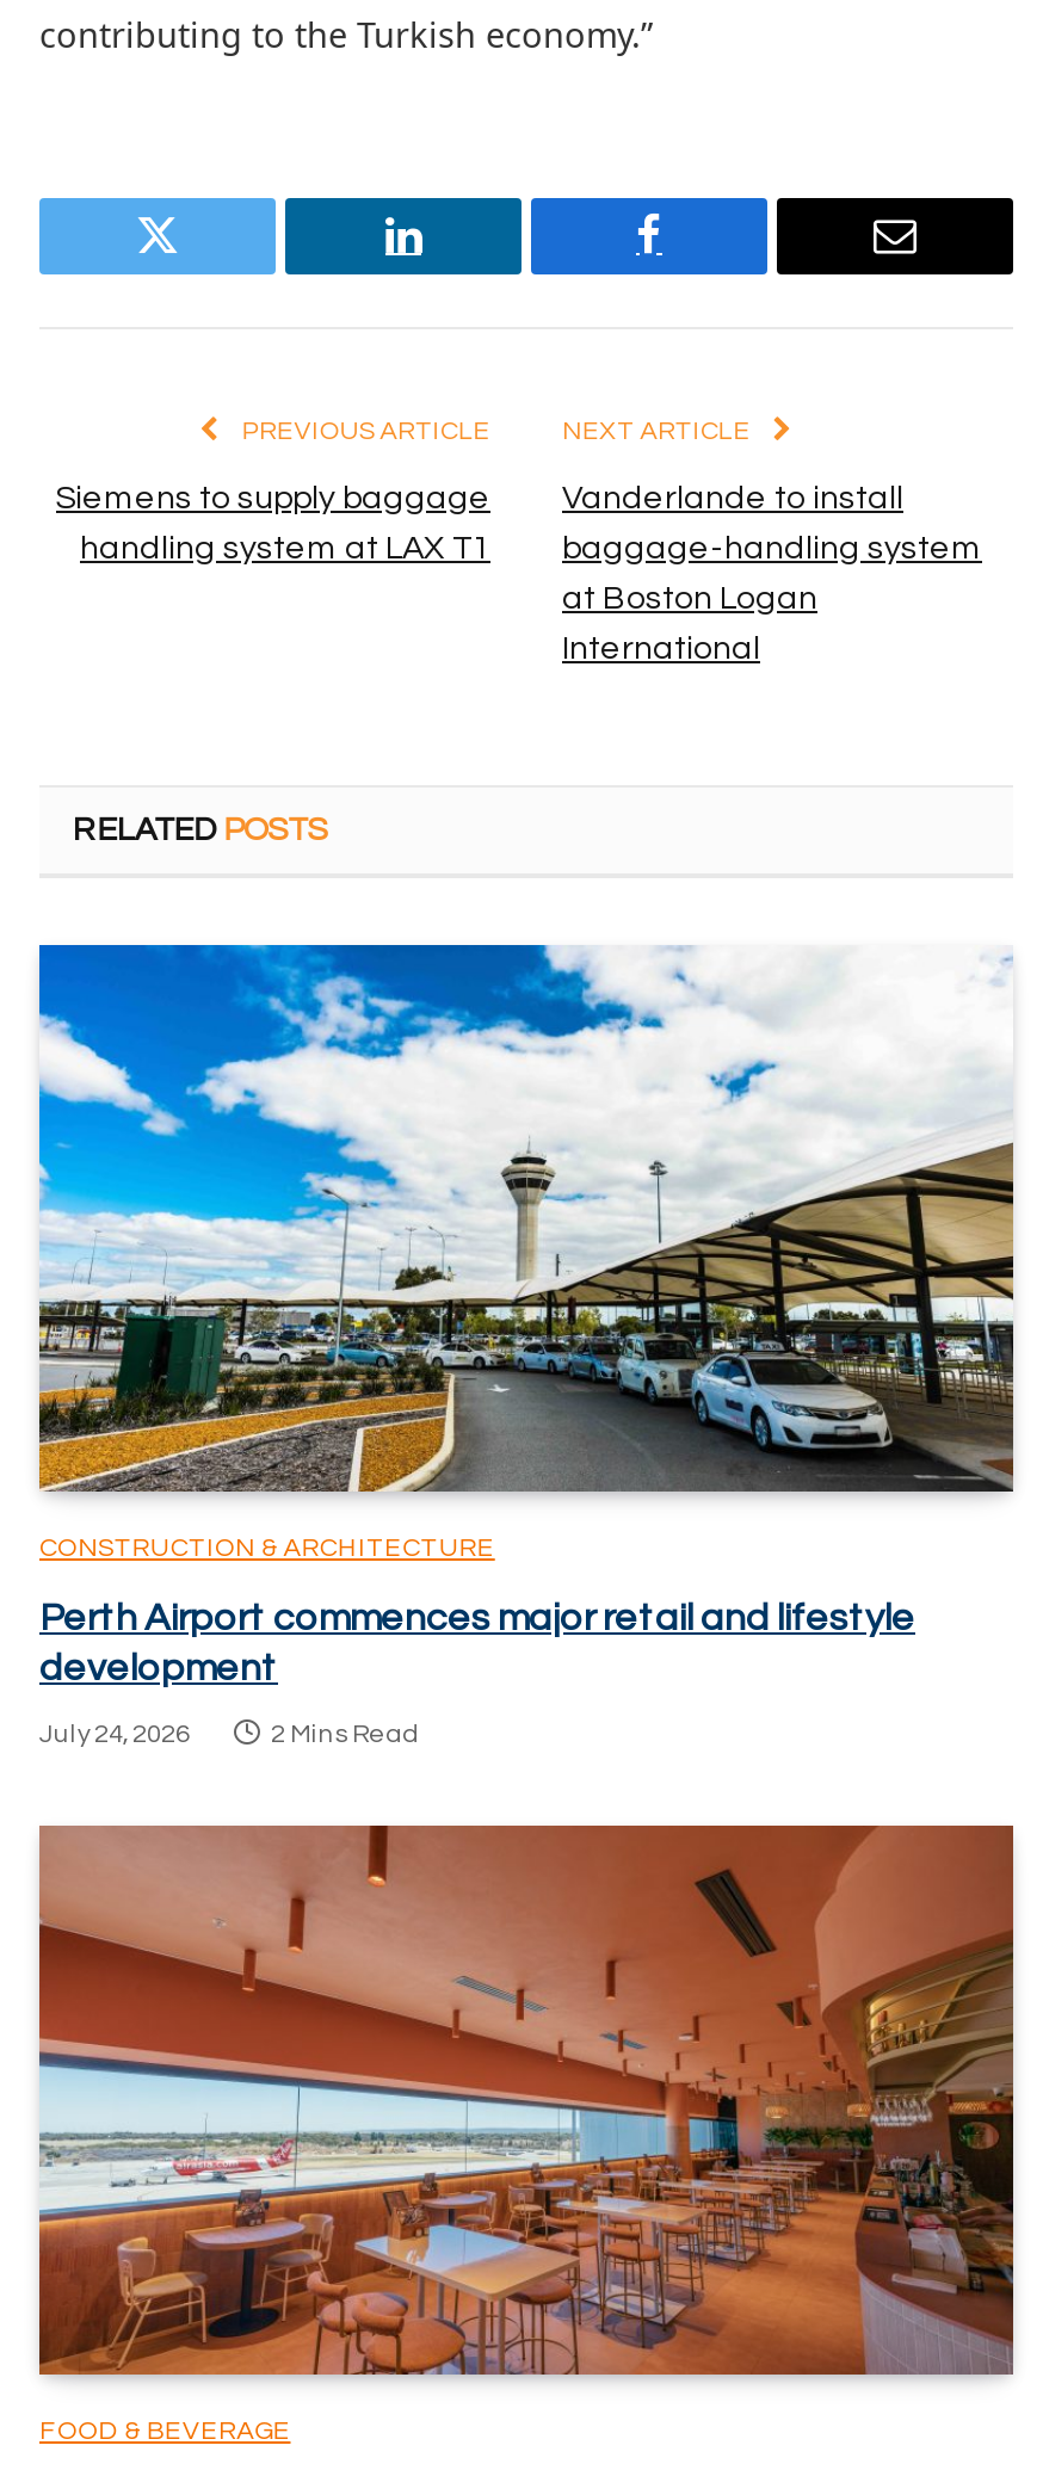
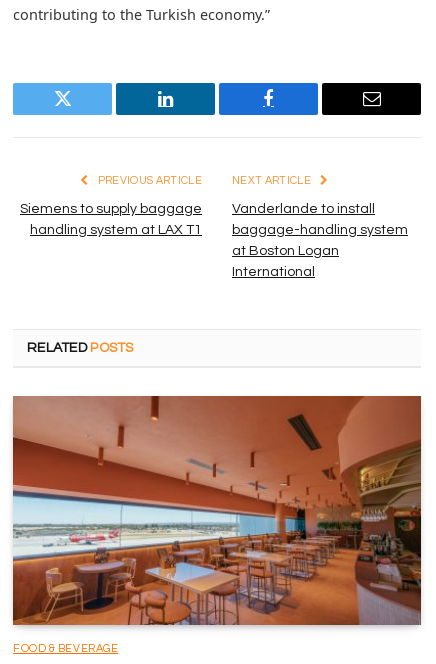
- [image]
- CONSTRUCTION & ARCHITECTURE
- Perth Airport commences major retail and lifestyle
- development
- July 24, 2026
- 2 Mins Read
